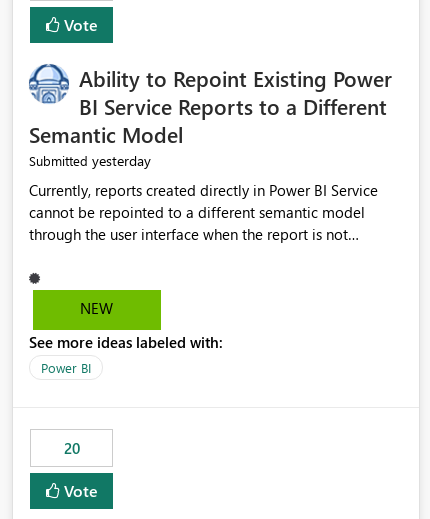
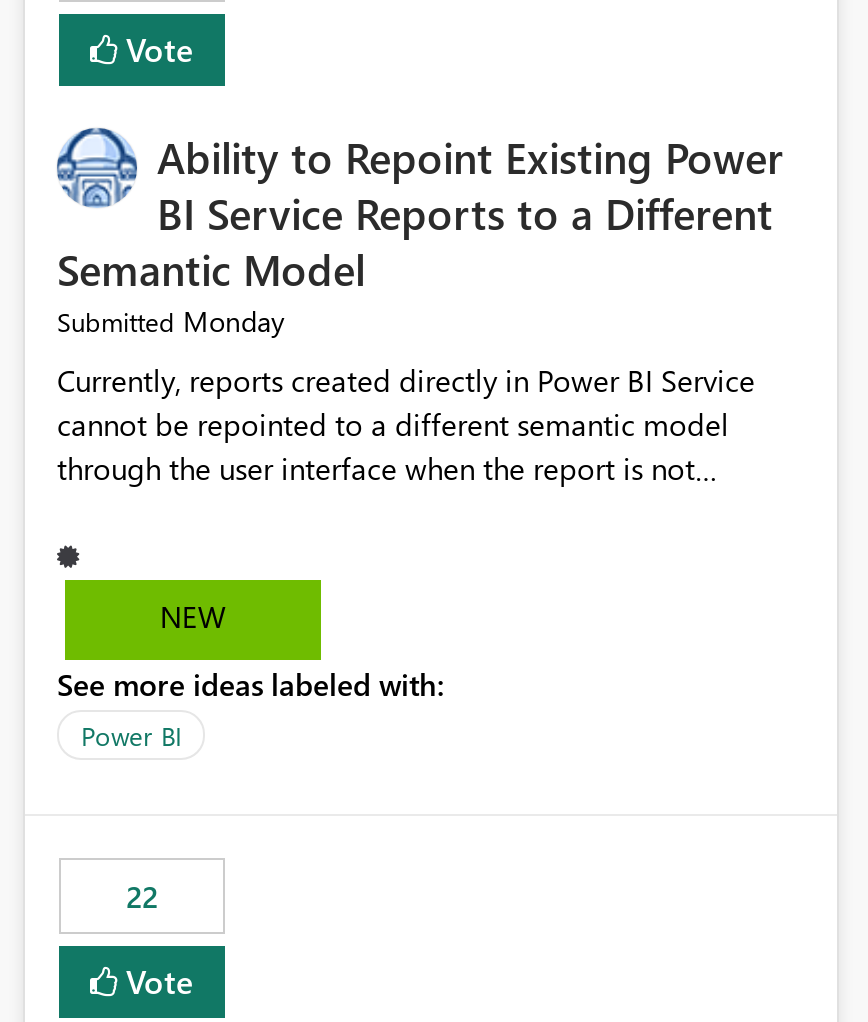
- Submitted yesterday
+ Submitted Monday

- 20
+ 22
